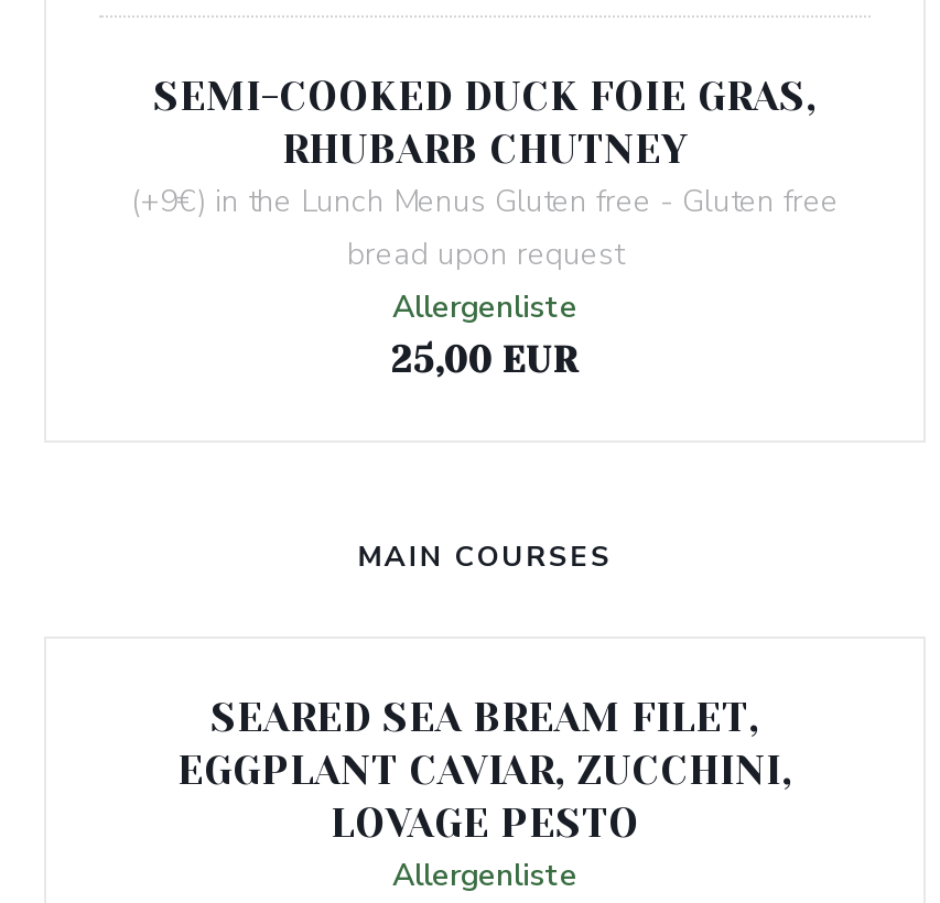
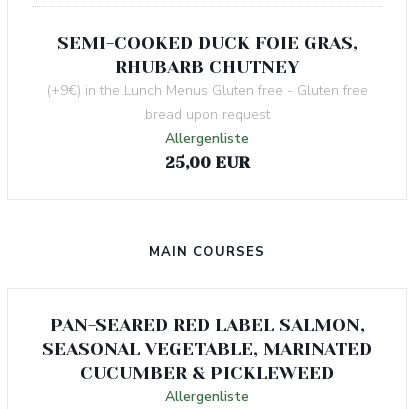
- SEARED SEA BREAM FILET,
- EGGPLANT CAVIAR, ZUCCHINI,
- LOVAGE PESTO
+ PAN-SEARED RED LABEL SALMON,
+ SEASONAL VEGETABLE, MARINATED
+ CUCUMBER & PICKLEWEED
